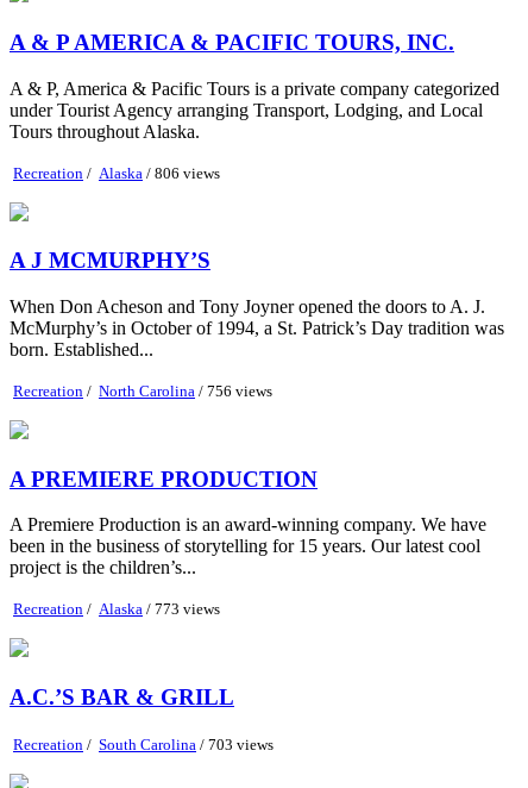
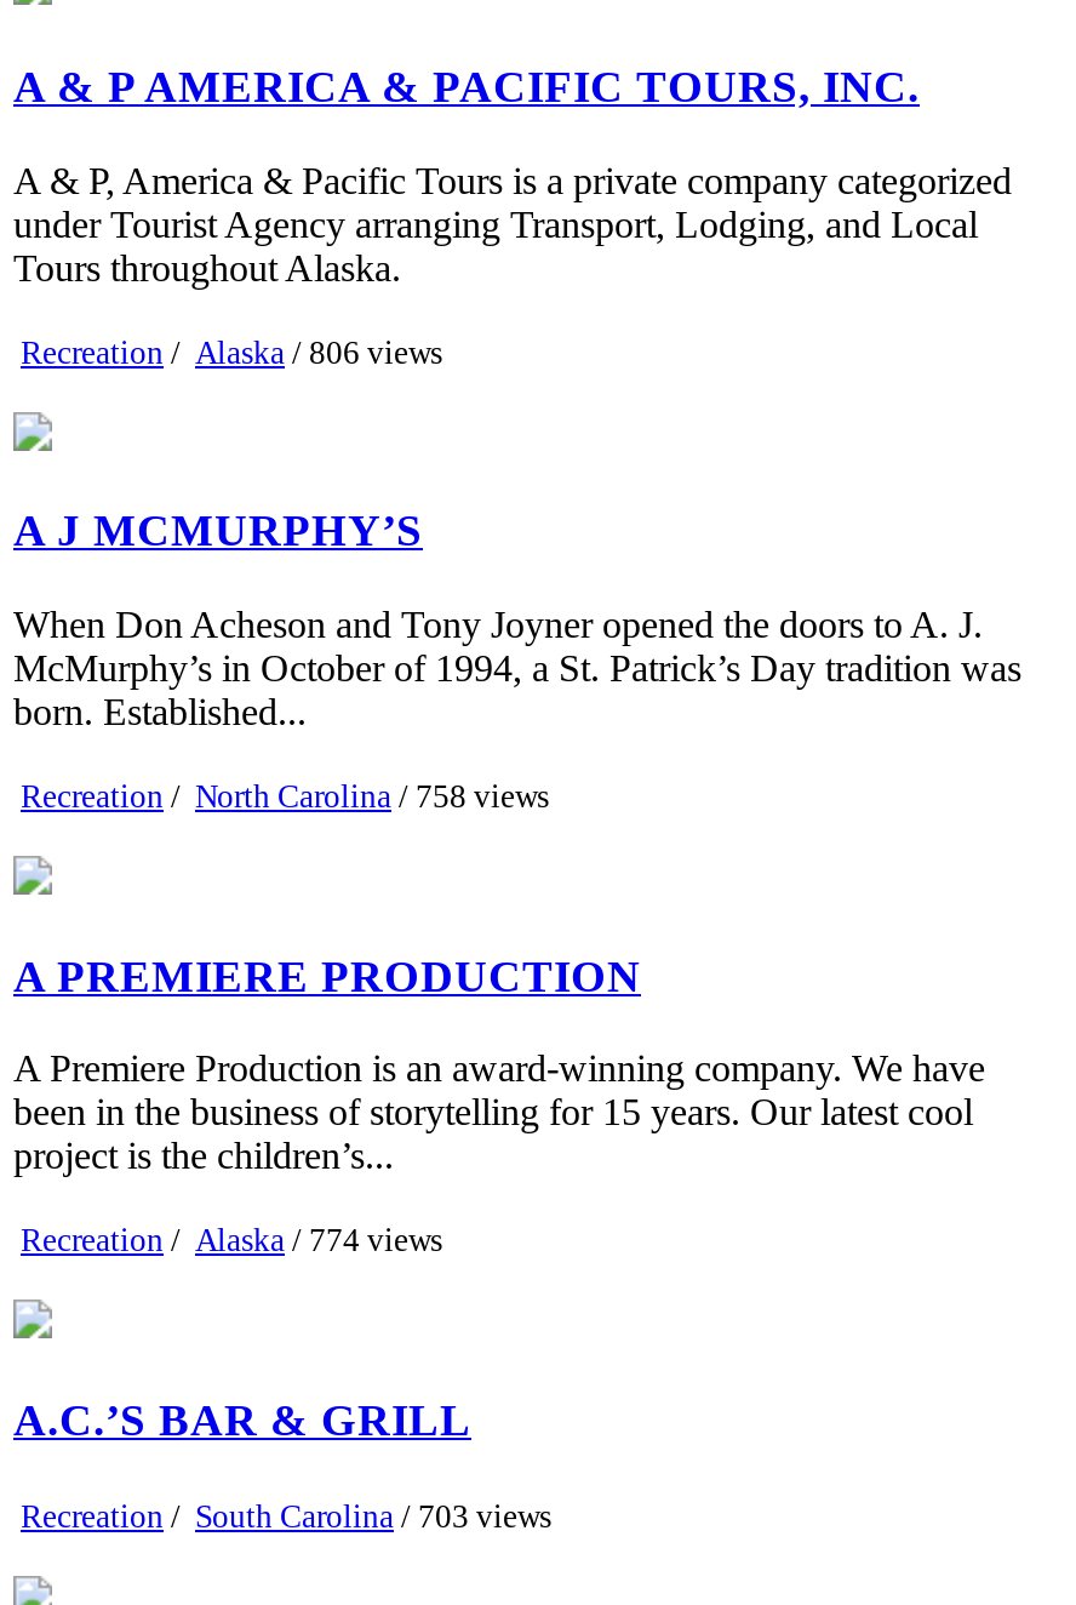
- Recreation / North Carolina / 756 views
+ Recreation / North Carolina / 758 views

- Recreation / Alaska / 773 views
+ Recreation / Alaska / 774 views
